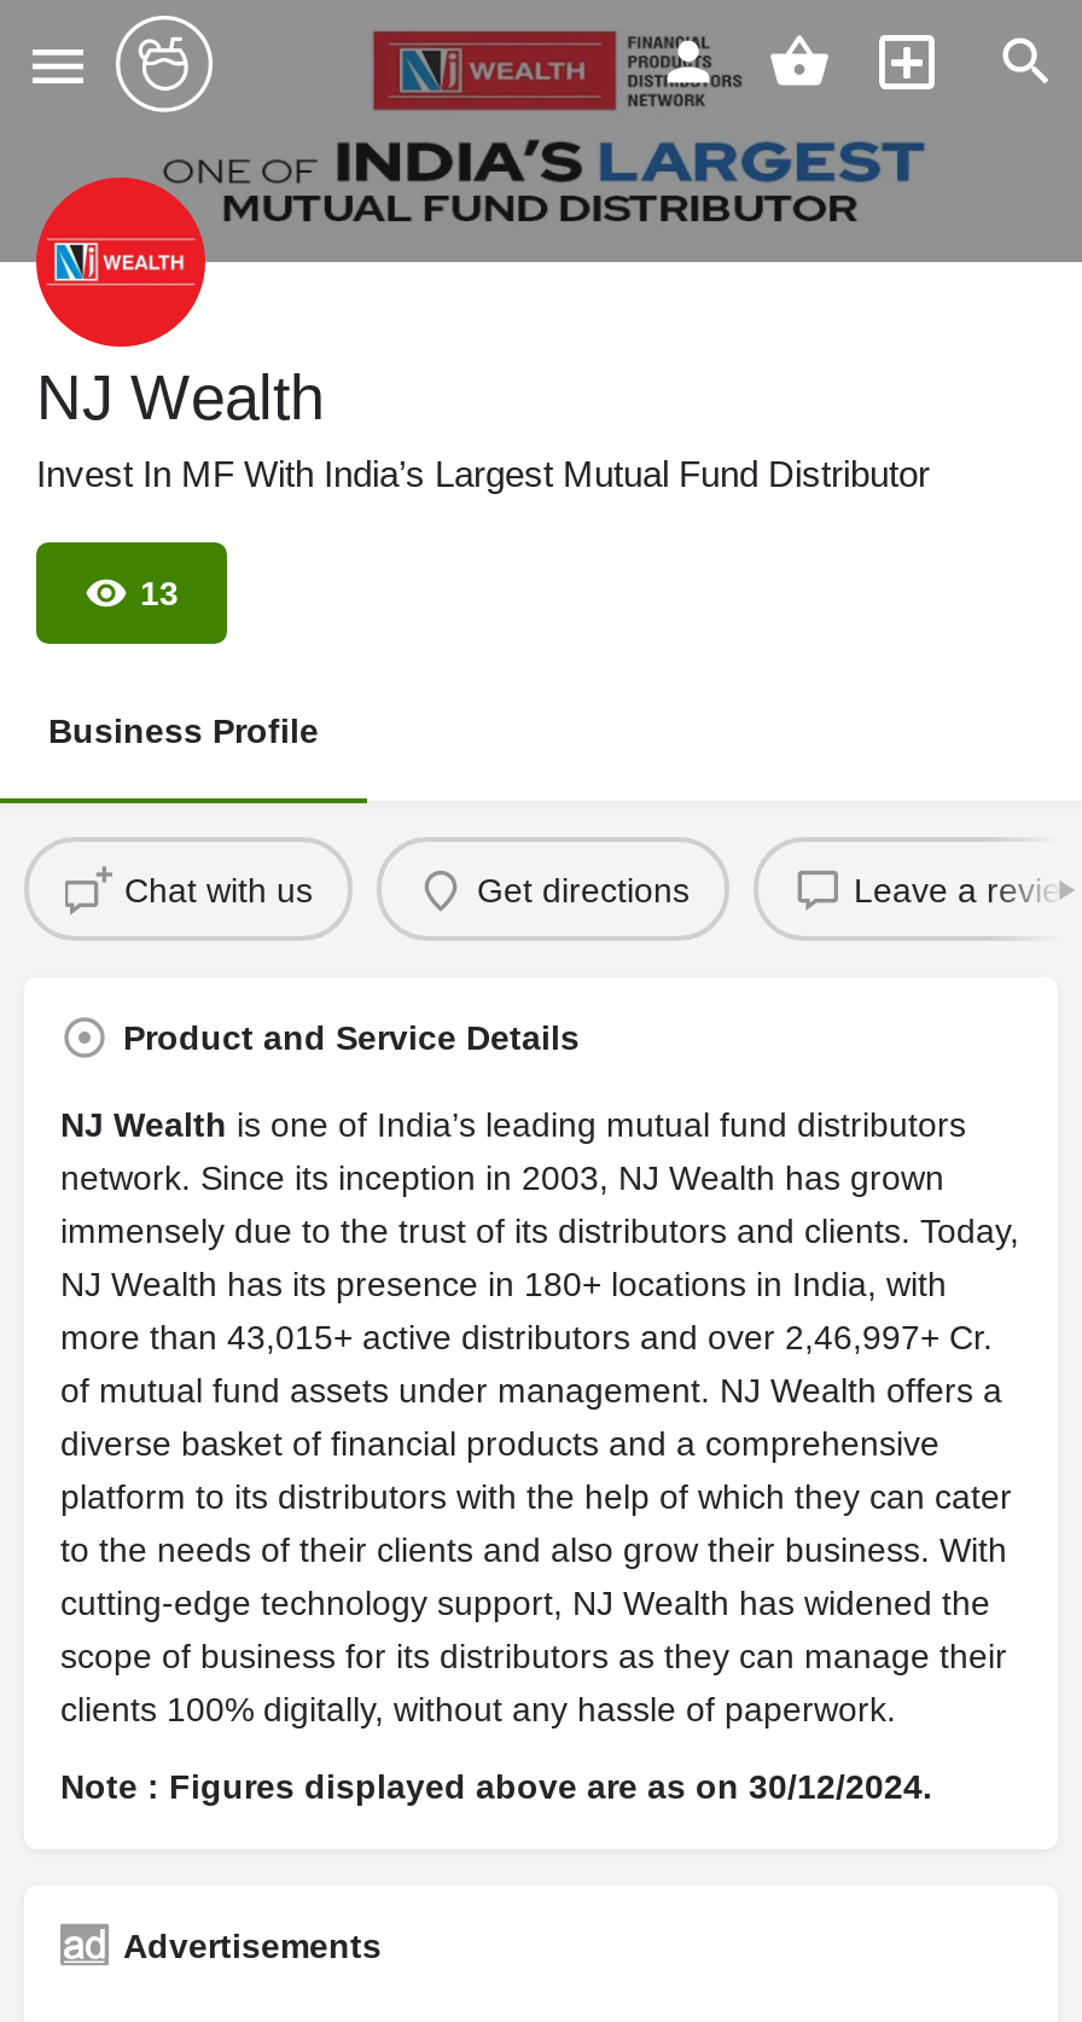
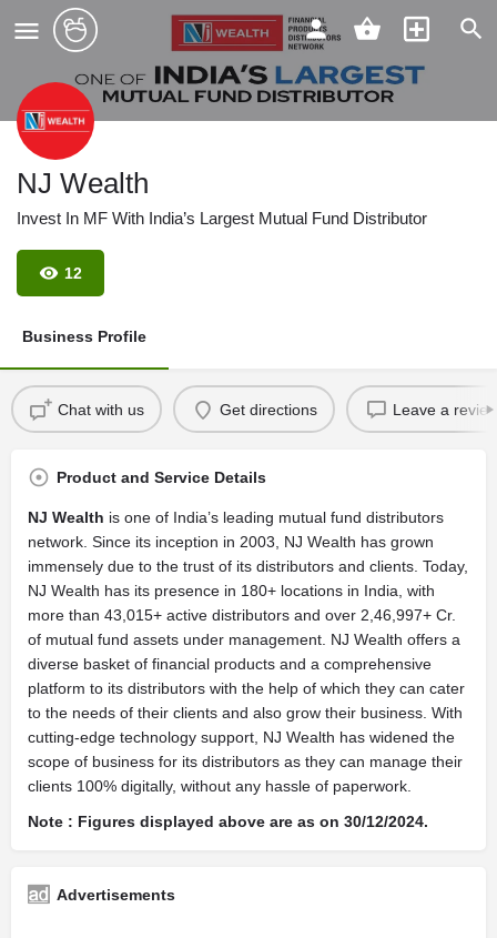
- 13
+ 12
